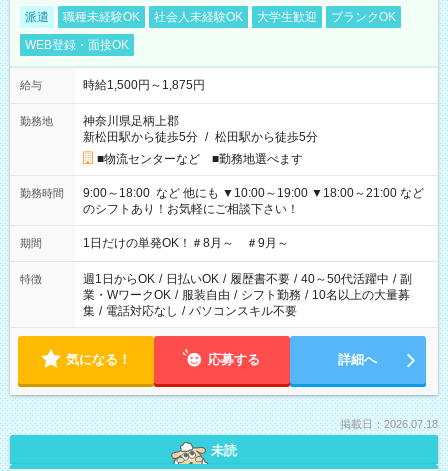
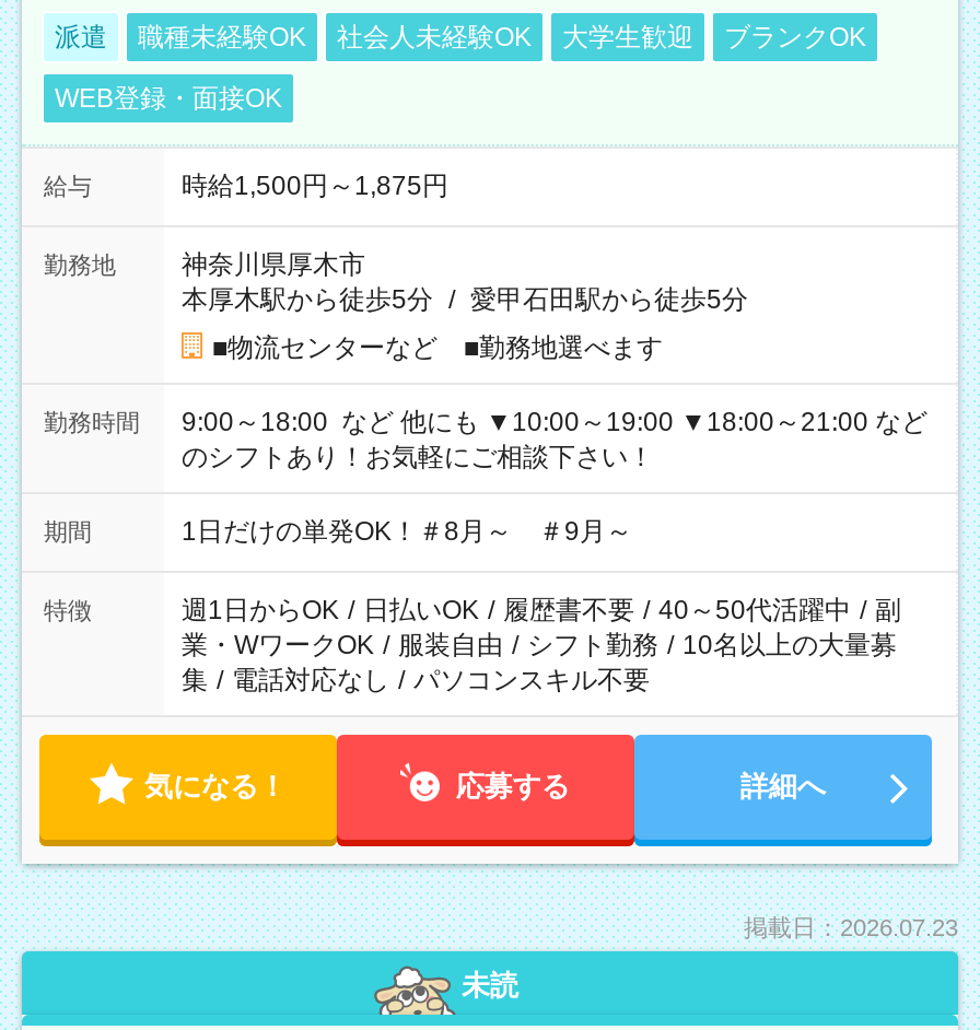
- 神奈川県足柄上郡
- 新松田駅から徒歩5分 / 松田駅から徒歩5分
+ 神奈川県厚木市
+ 本厚木駅から徒歩5分 / 愛甲石田駅から徒歩5分

- 掲載日：2026.07.18
+ 掲載日：2026.07.23
